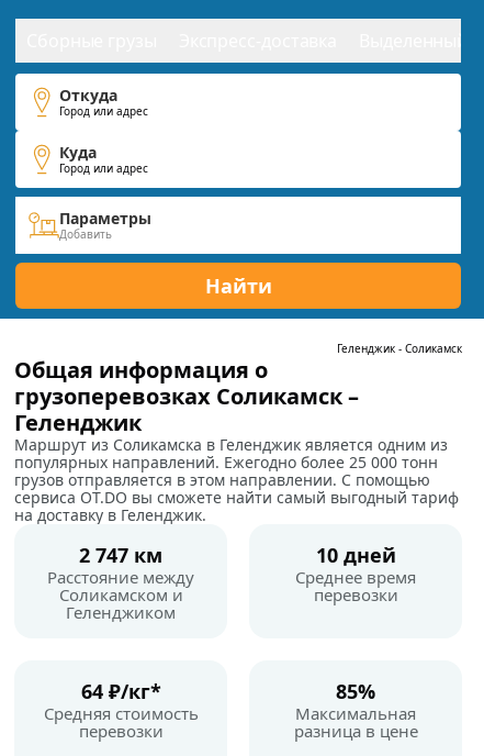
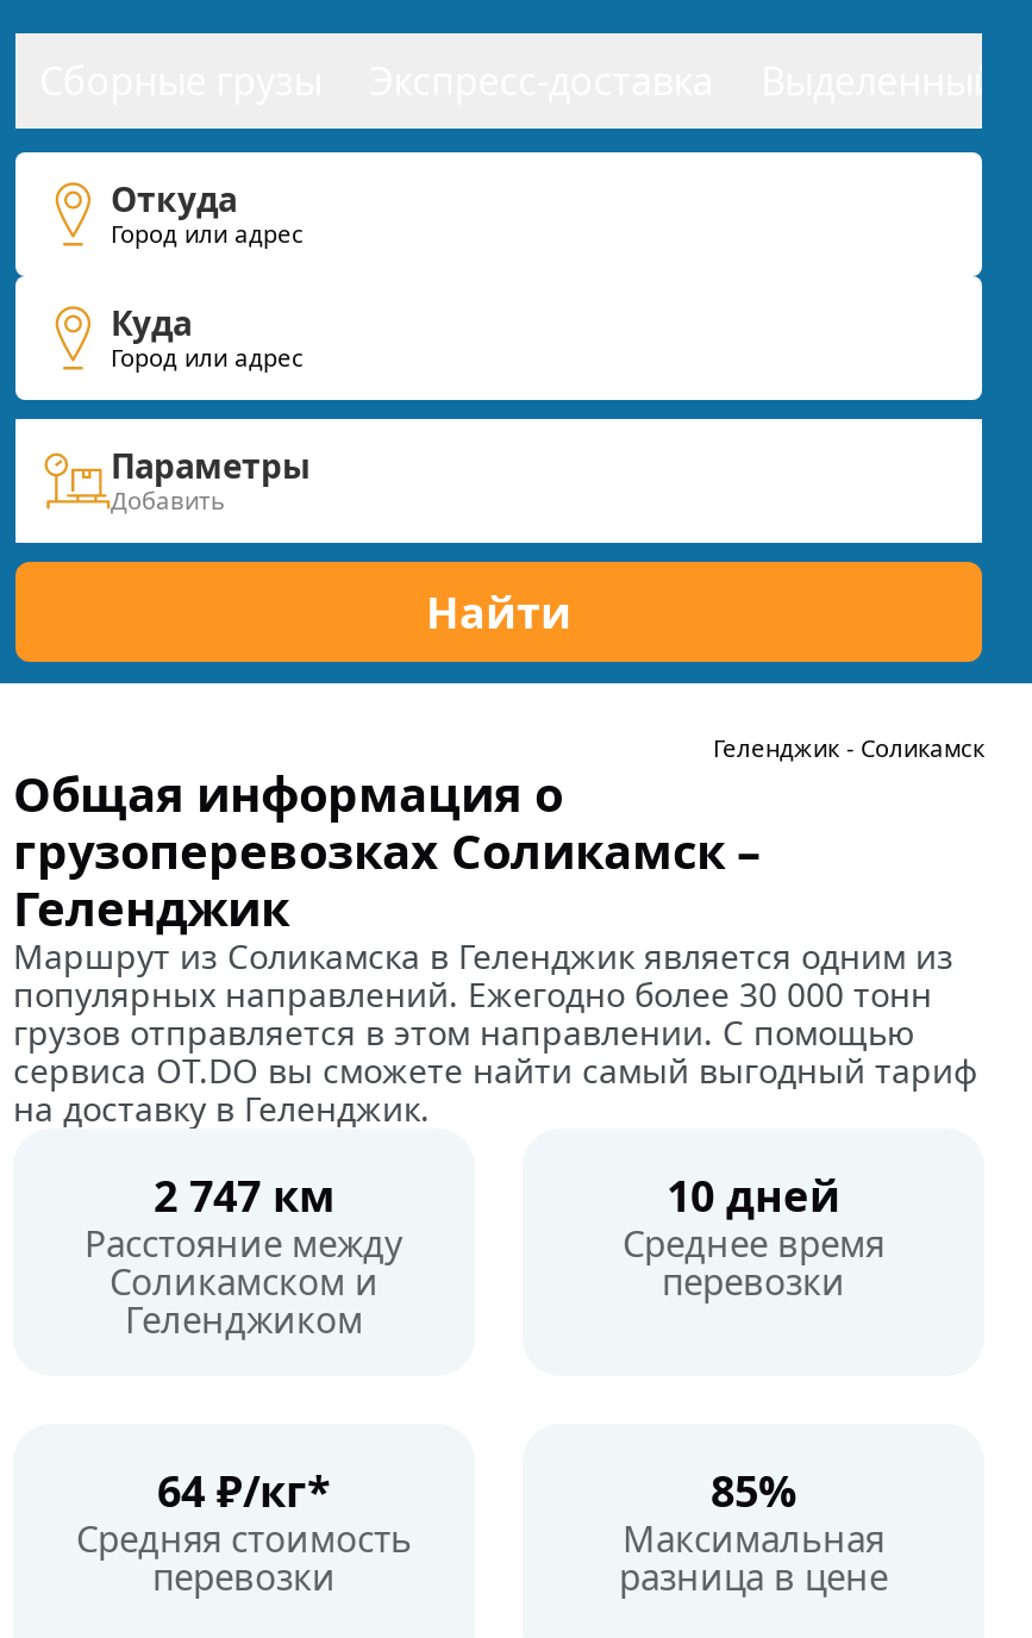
- популярных направлений. Ежегодно более 25 000 тонн
+ популярных направлений. Ежегодно более 30 000 тонн
